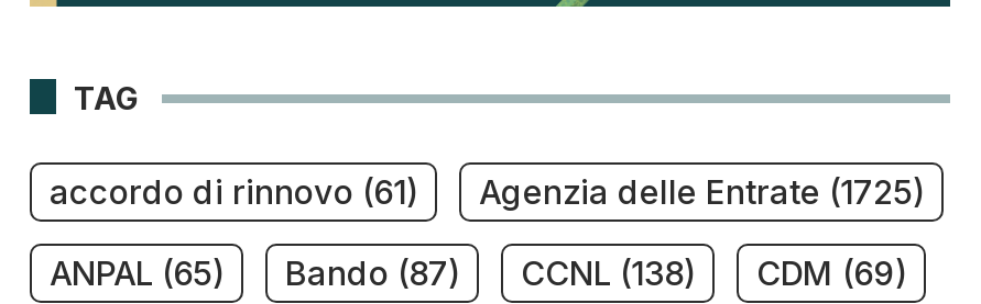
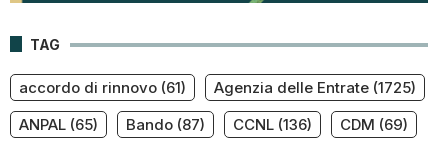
- ANPAL (65) Bando (87) CCNL (138) CDM (69)
+ ANPAL (65) Bando (87) CCNL (136) CDM (69)
